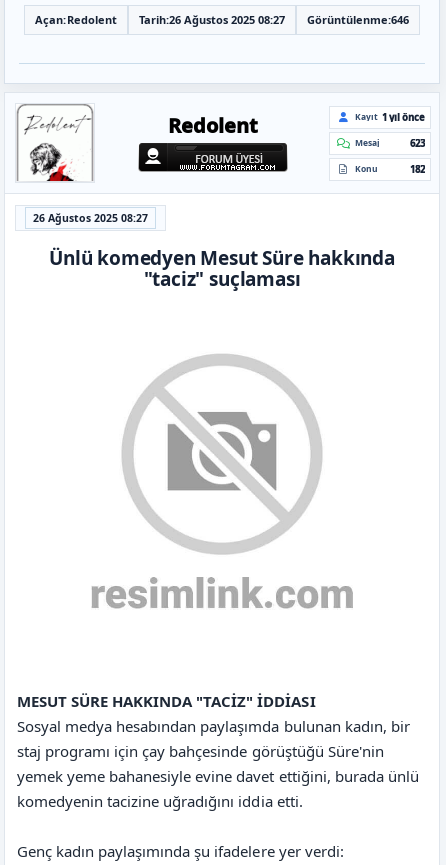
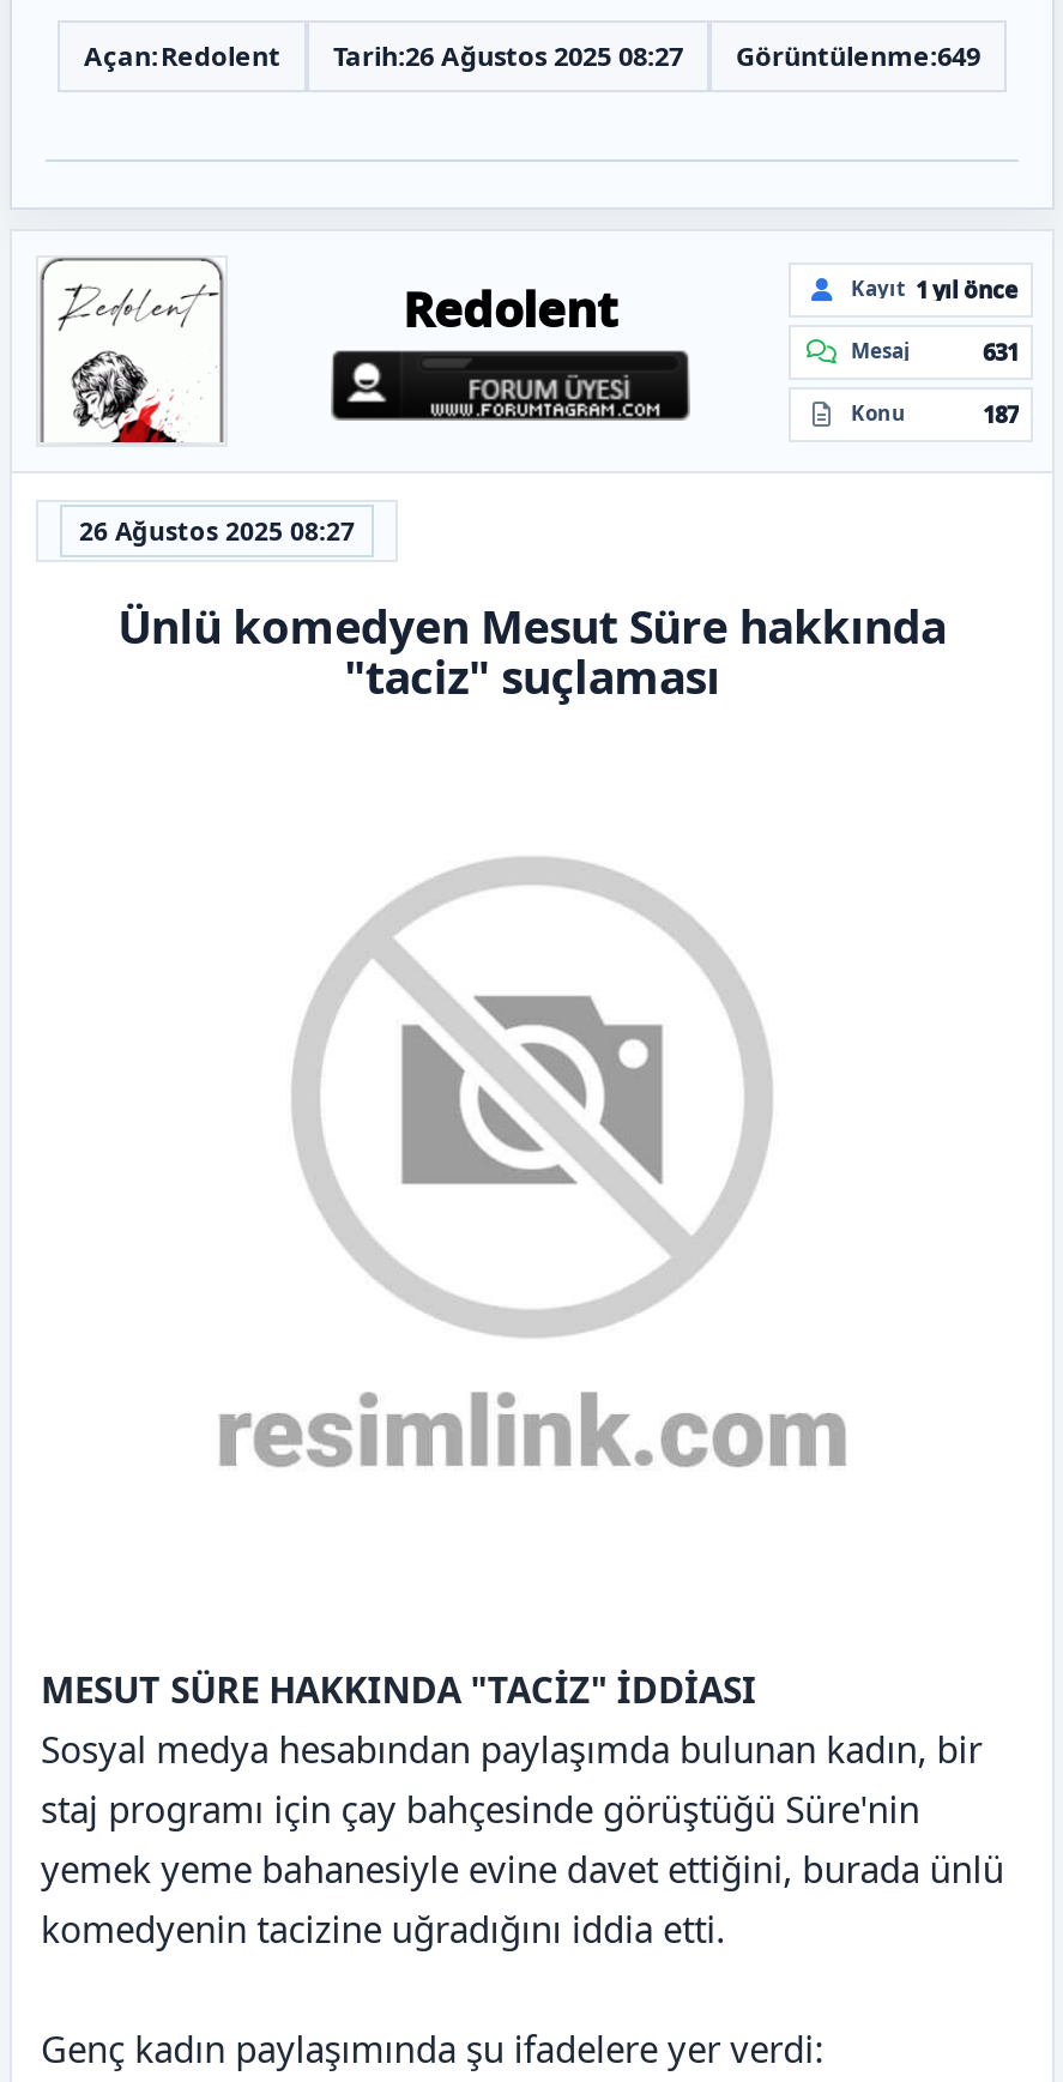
- Görüntülenme:646
+ Görüntülenme:649

- 623
+ 631

- 182
+ 187
